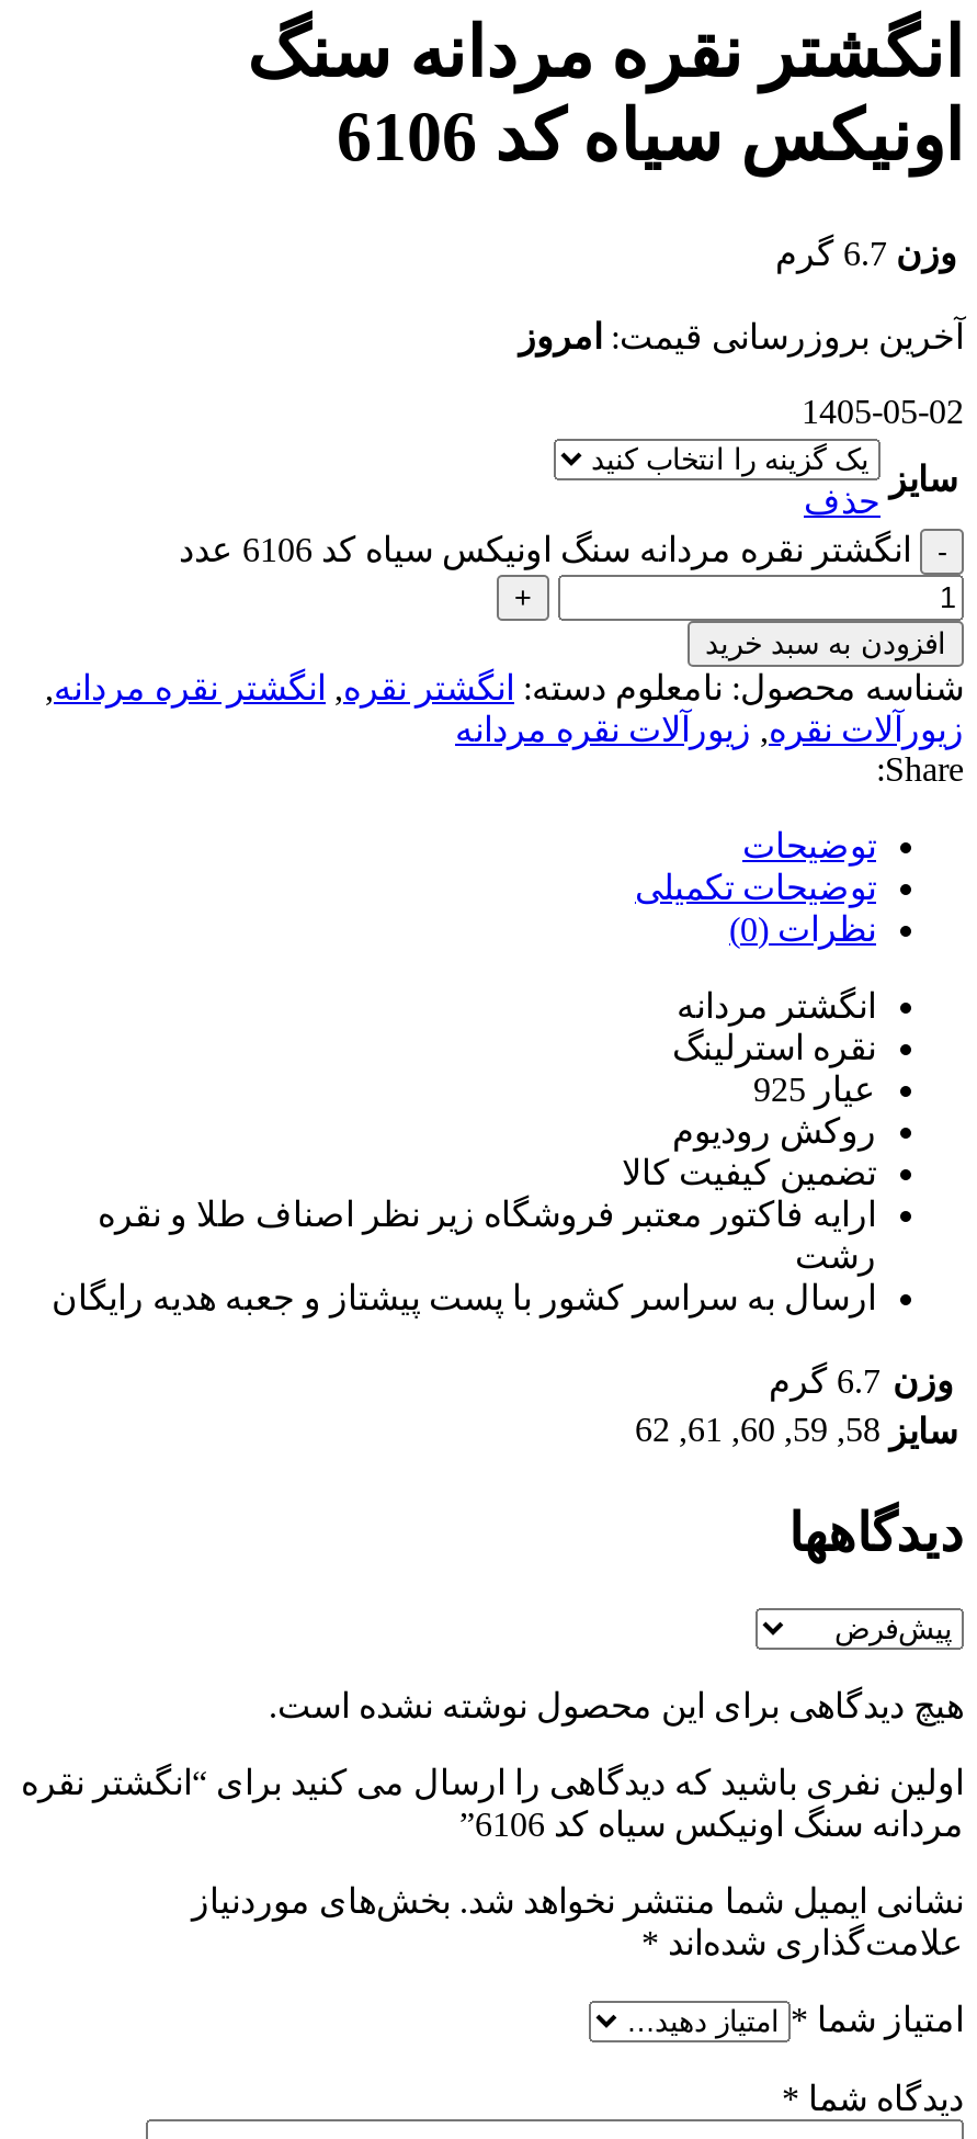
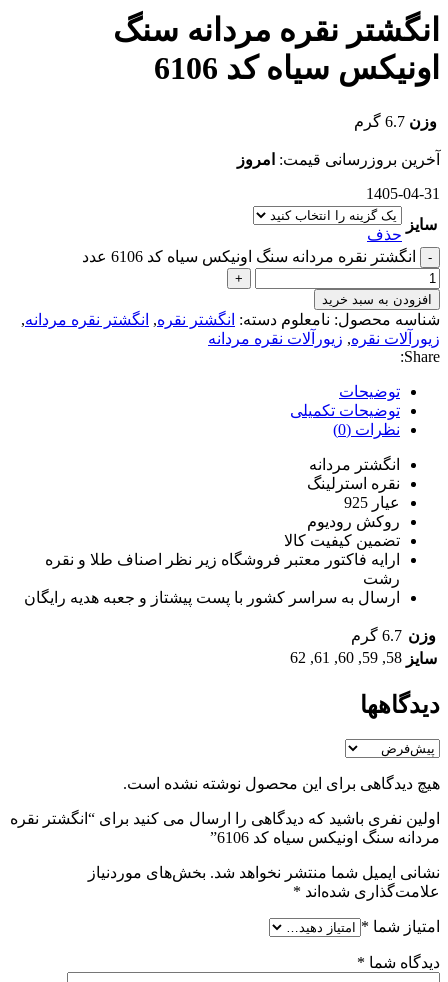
- 1405-05-02
+ 1405-04-31
